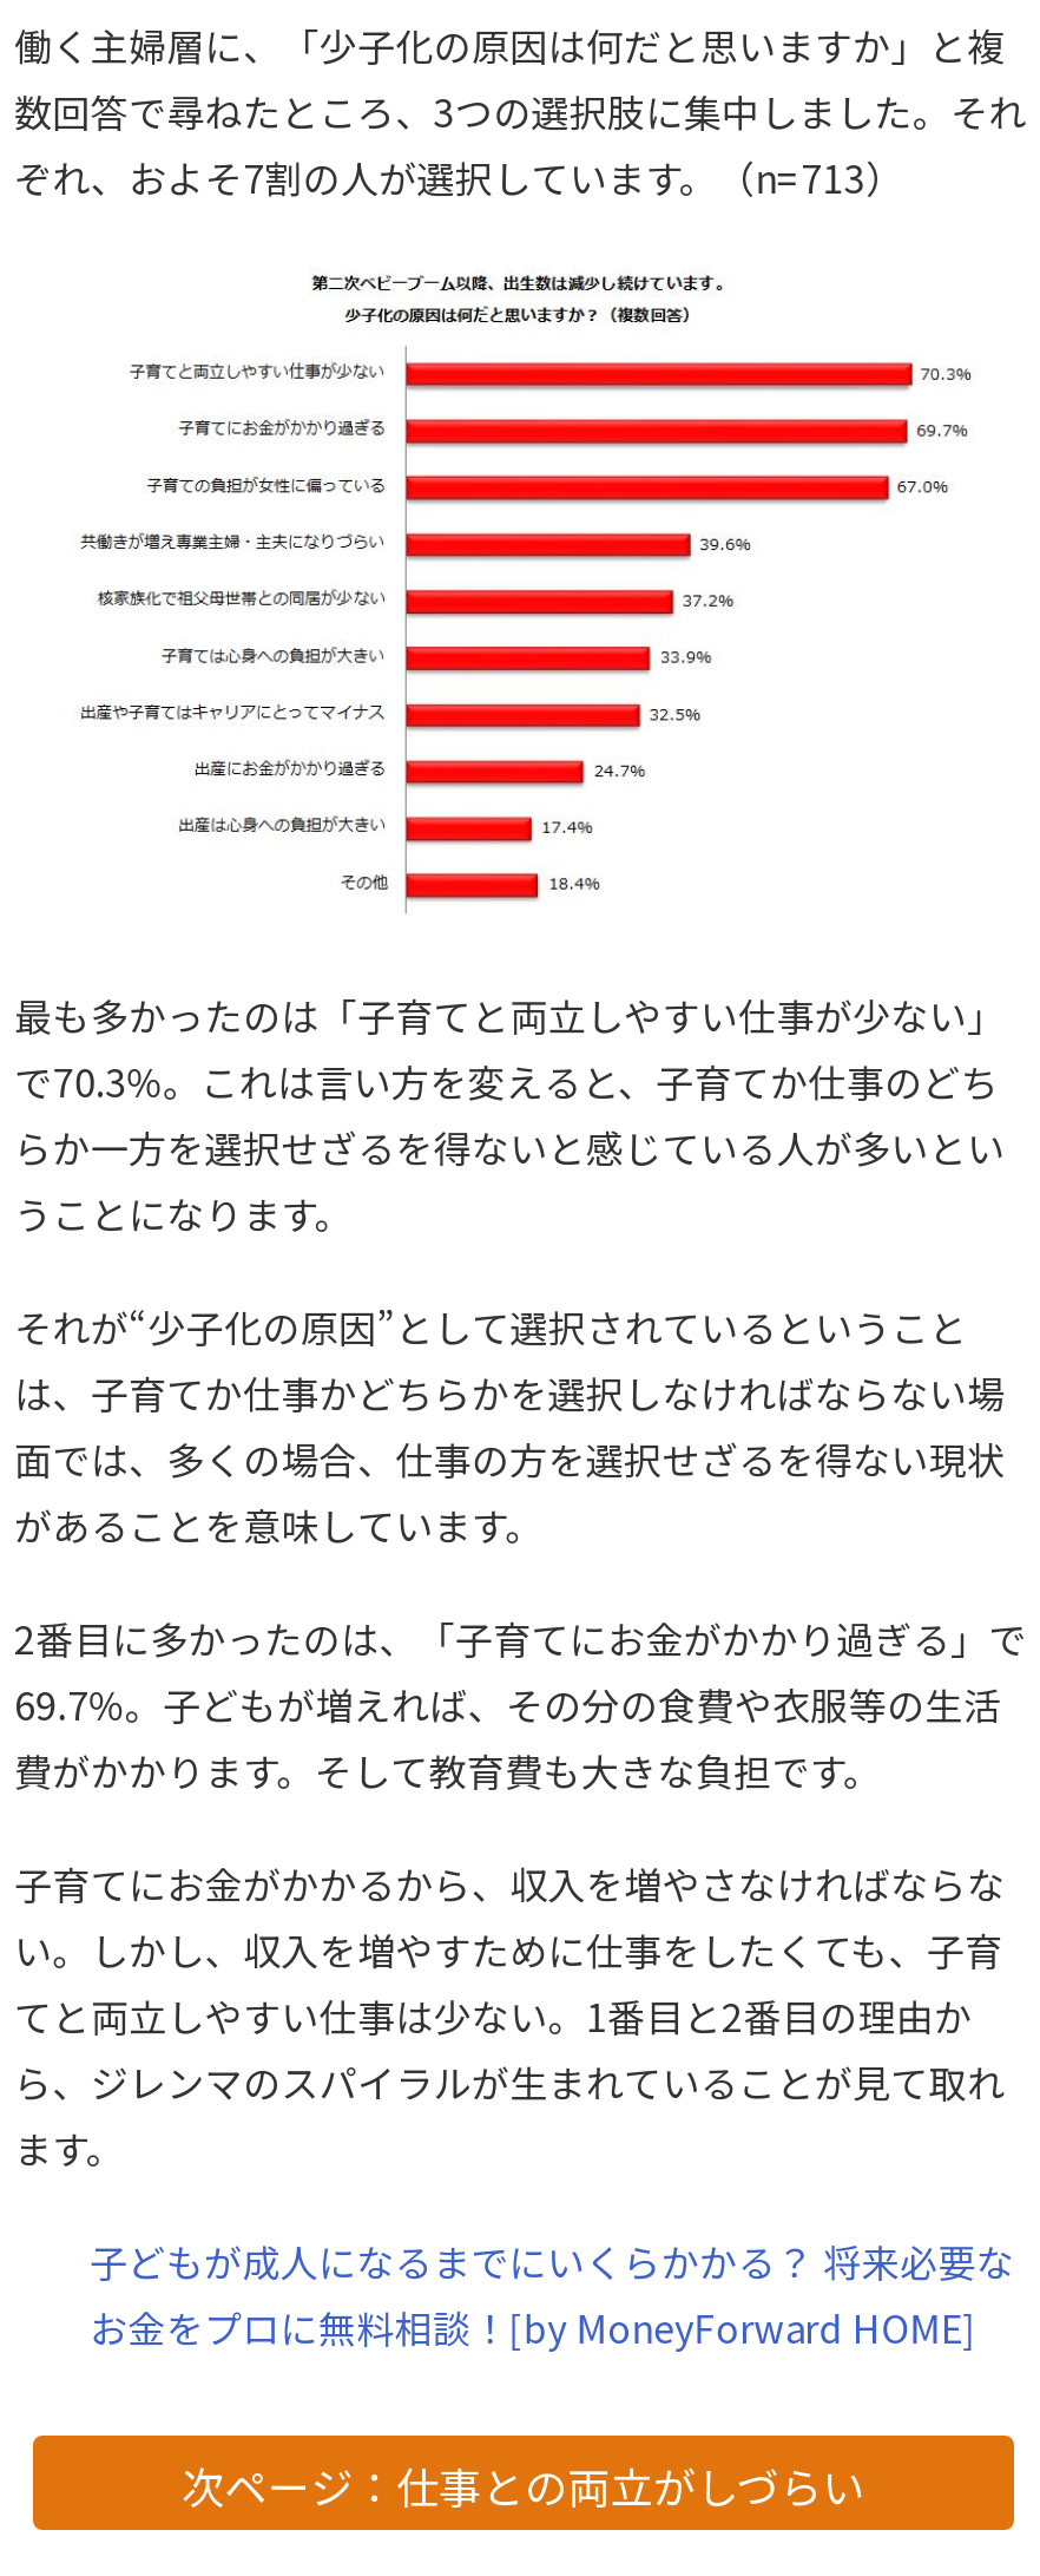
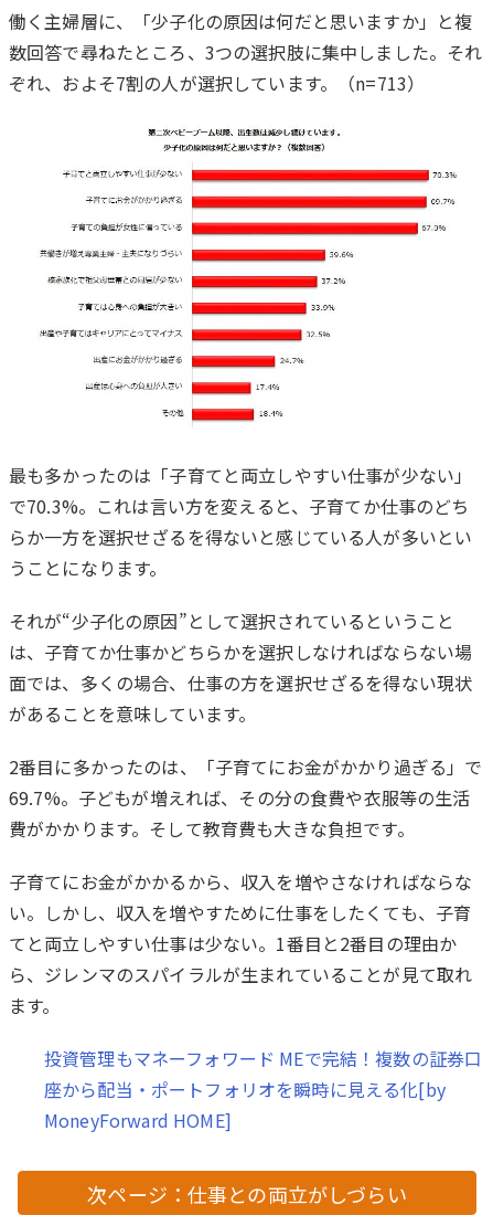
- 子どもが成人になるまでにいくらかかる？ 将来必要な
- お金をプロに無料相談！[by MoneyForward HOME]
+ 投資管理もマネーフォワード MEで完結！複数の証券口
+ 座から配当・ポートフォリオを瞬時に見える化[by
+ MoneyForward HOME]
